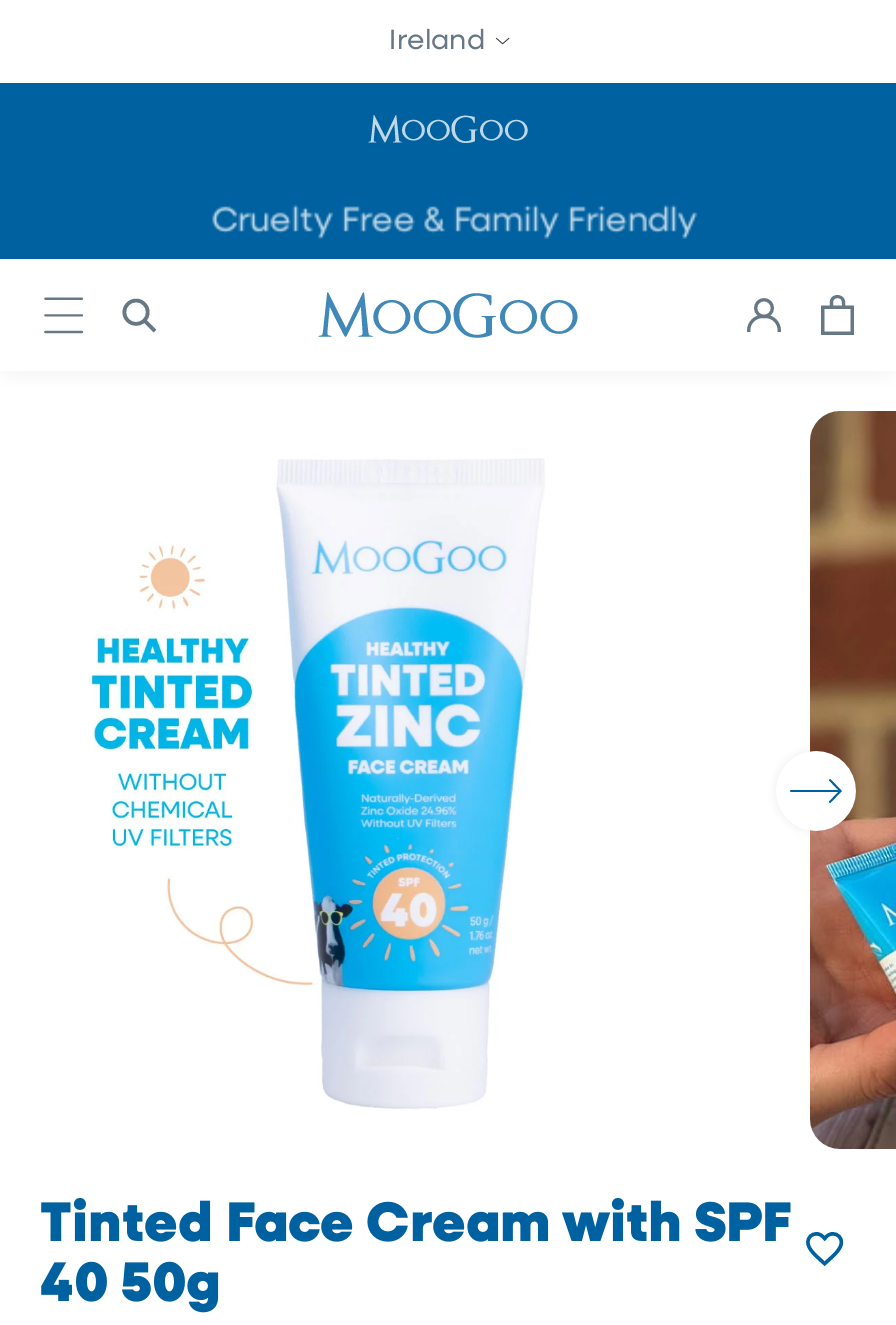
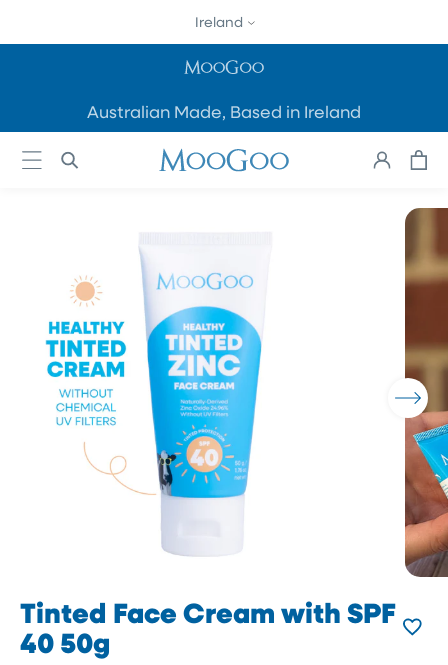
- Cruelty Free & Family Friendly
+ Australian Made, Based in Ireland
